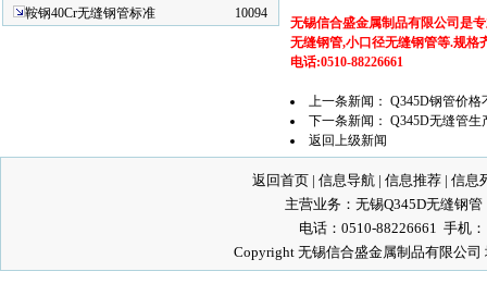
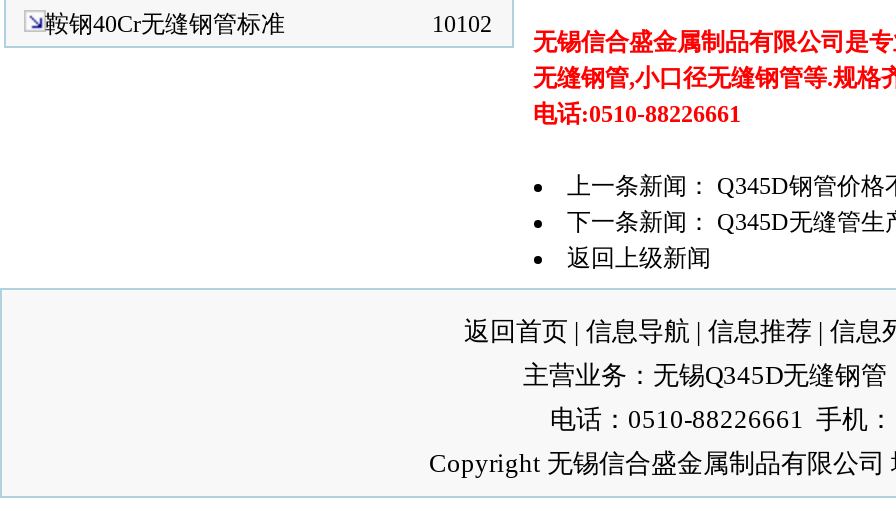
- 10094
+ 10102
